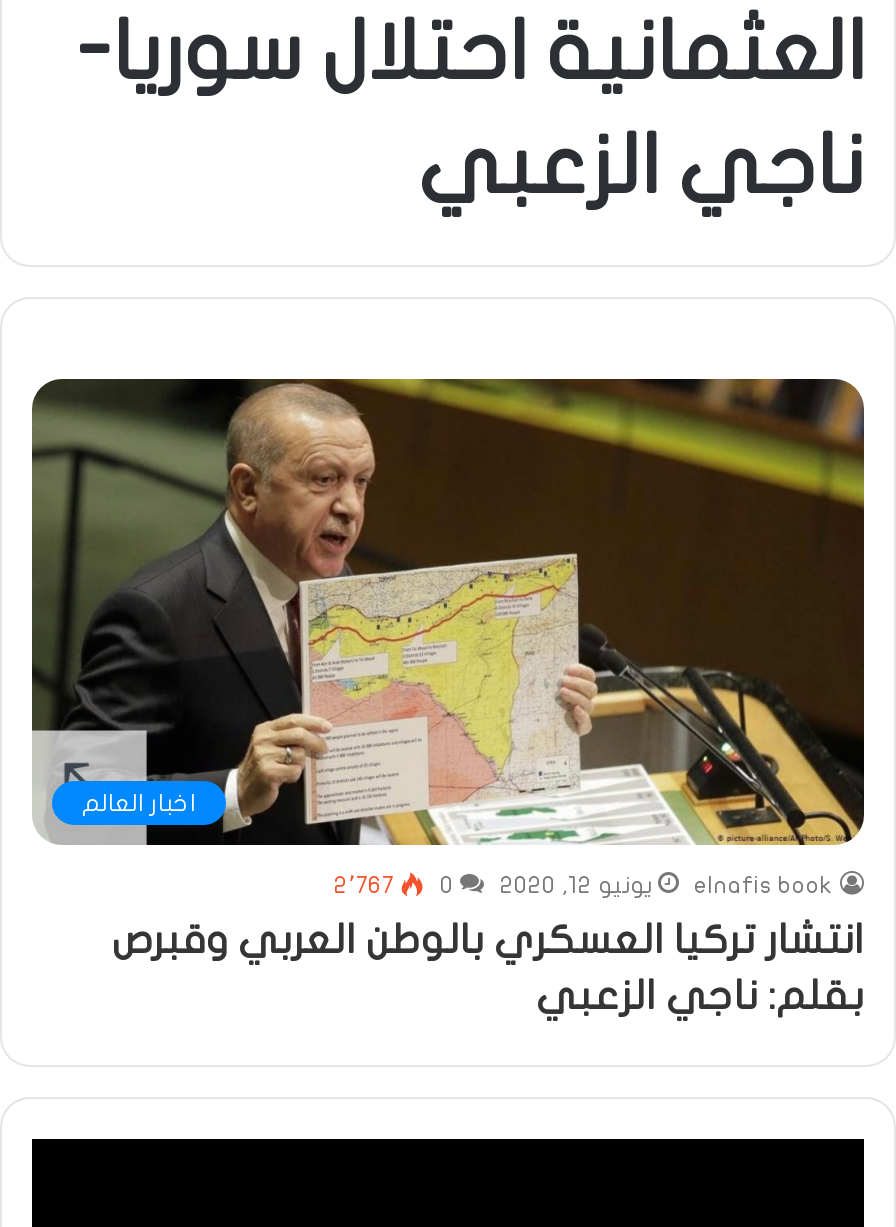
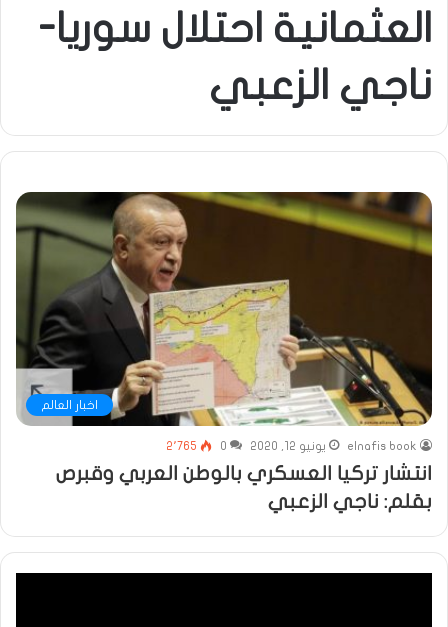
- 2٬767 0
+ 2٬765 0
